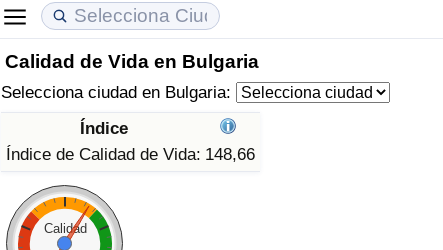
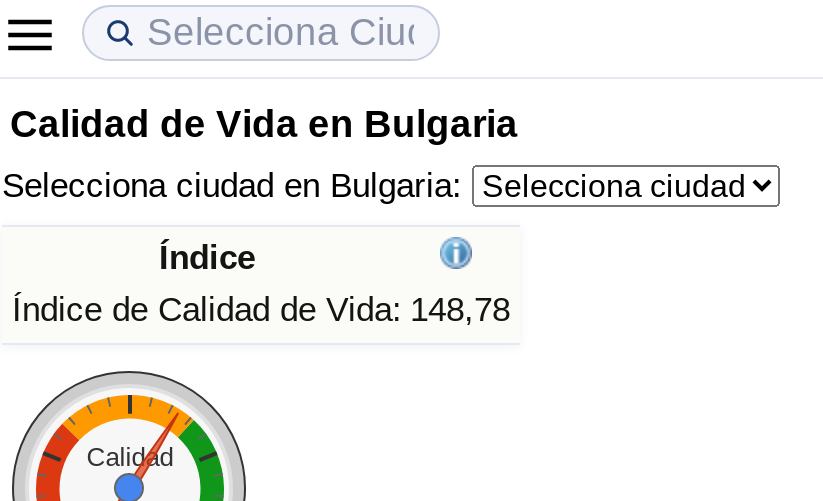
- Índice de Calidad de Vida: 148,66
+ Índice de Calidad de Vida: 148,78
